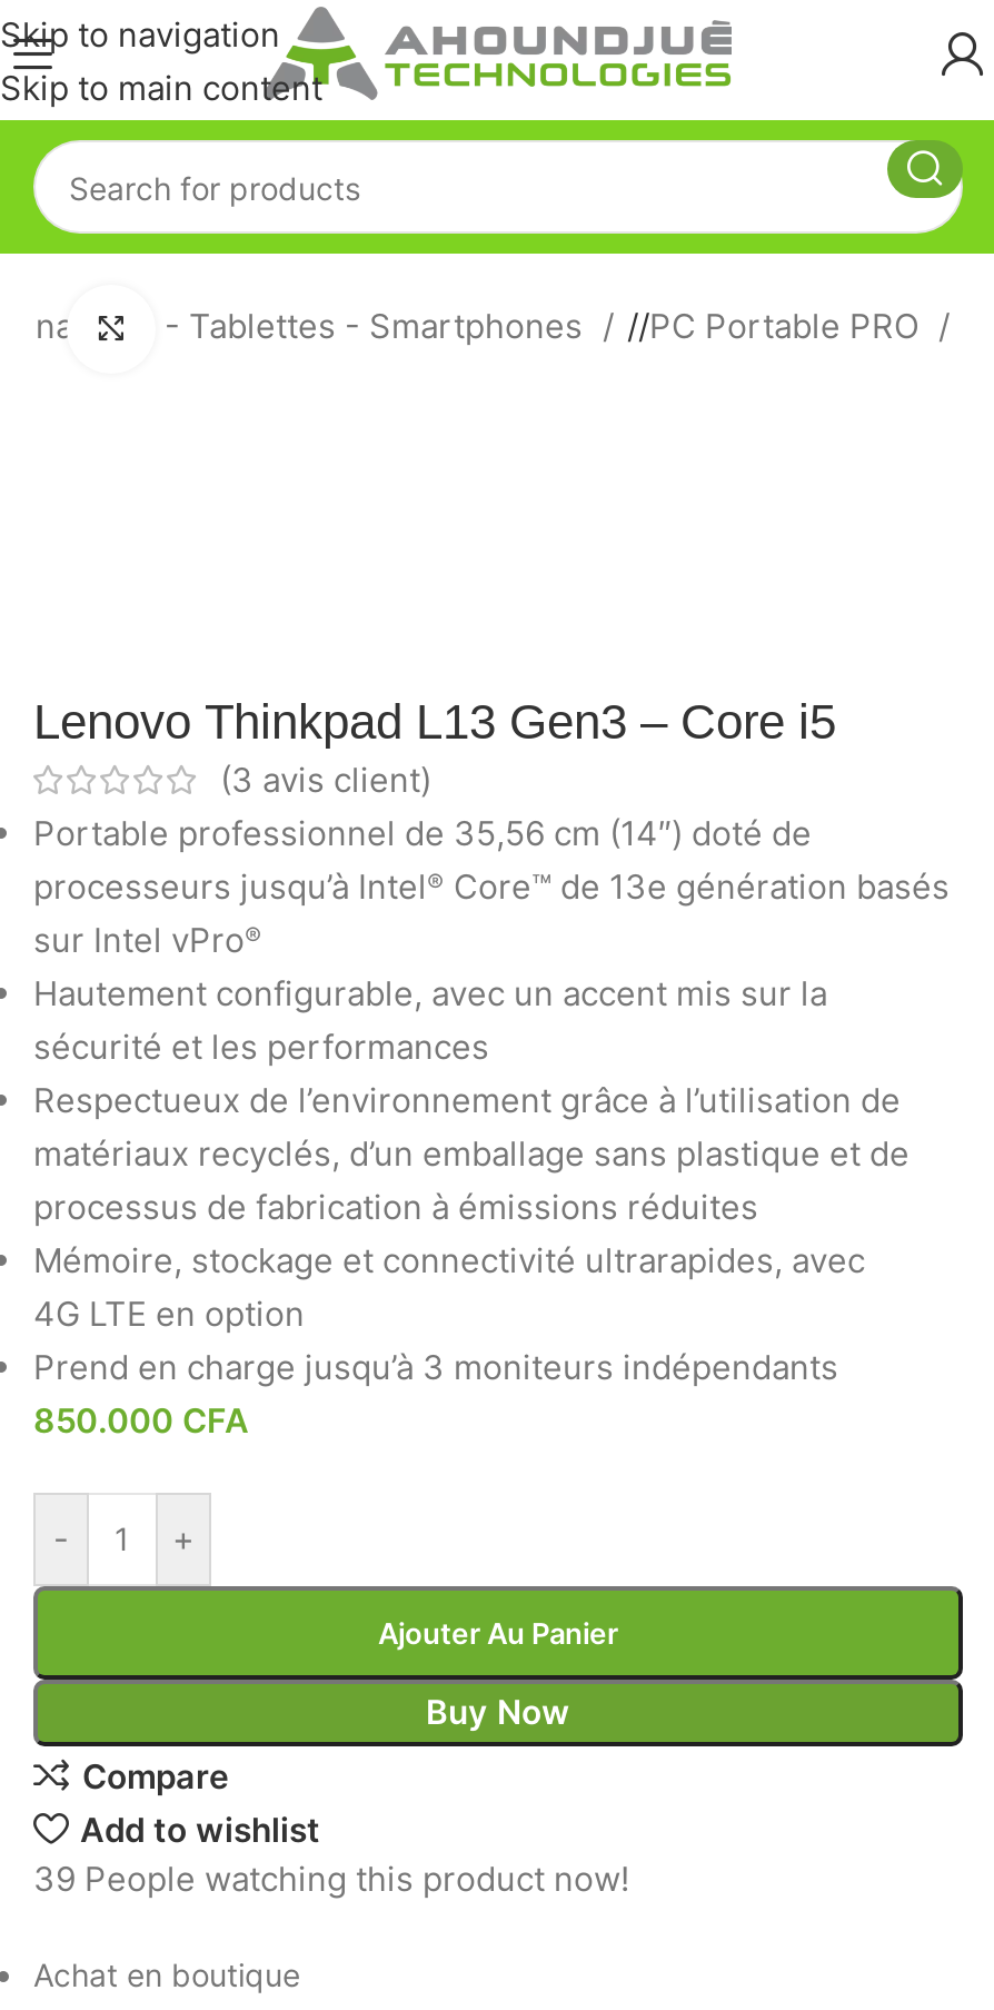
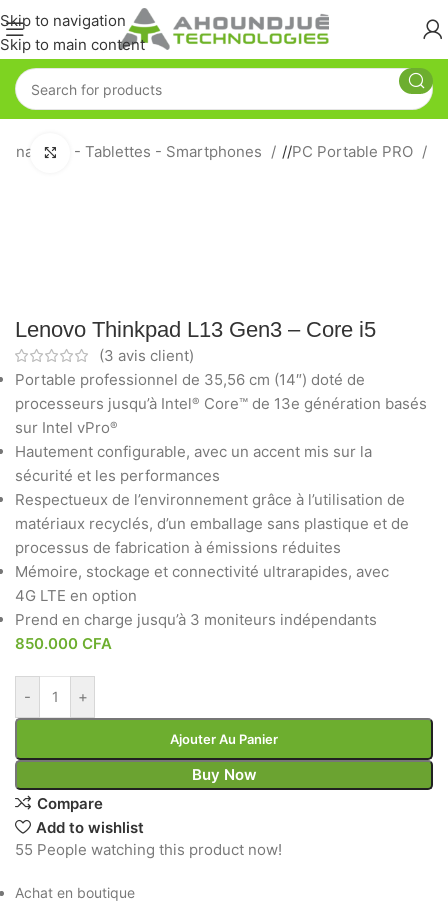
- 39 People watching this product now!
+ 55 People watching this product now!
